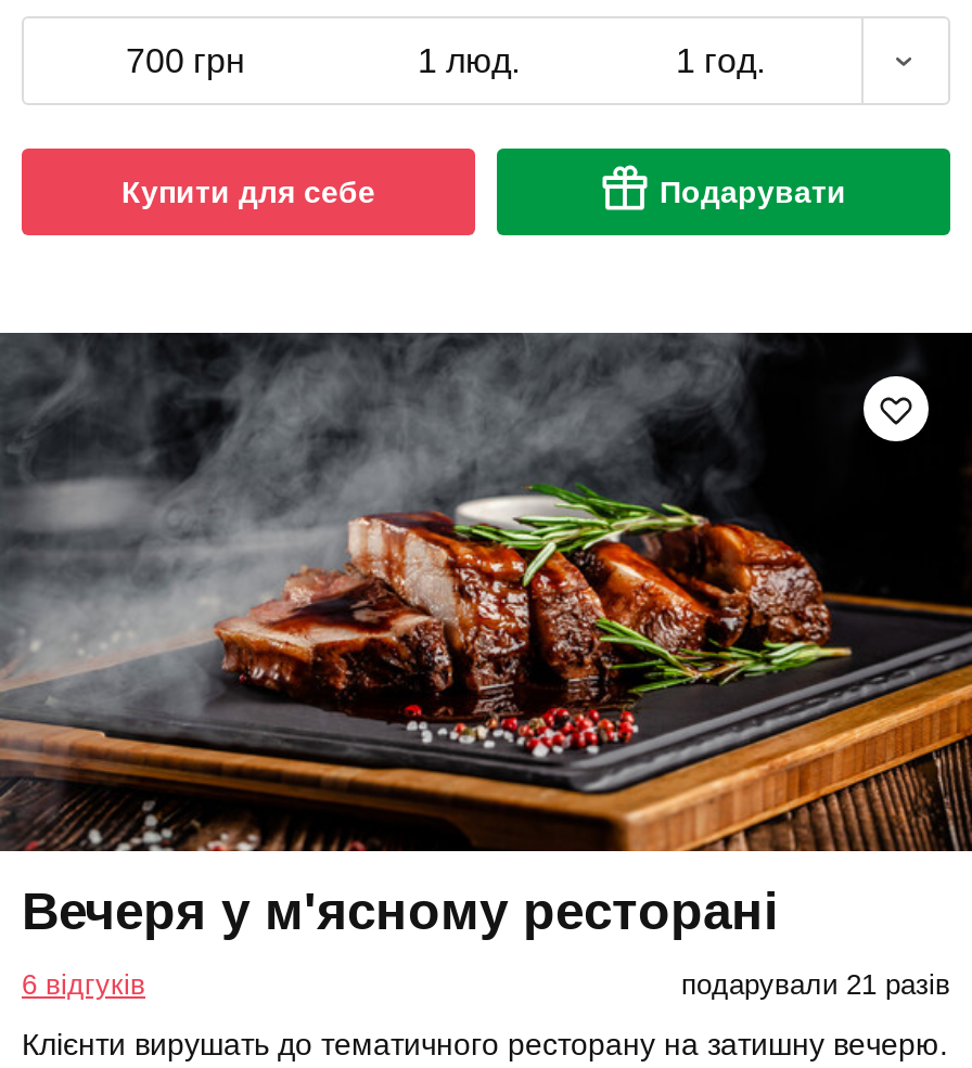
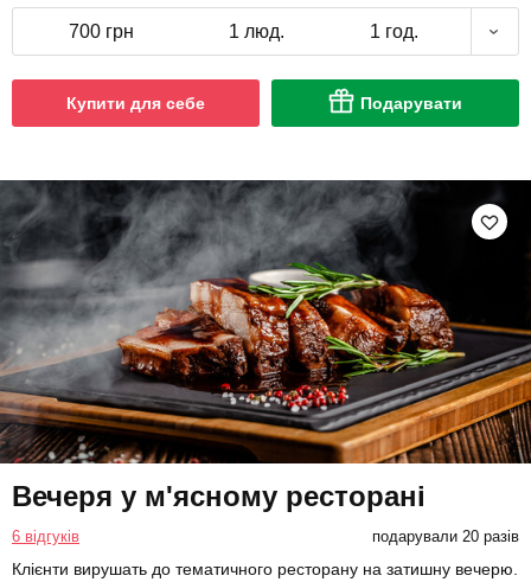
- подарували 21 разів
+ подарували 20 разів
